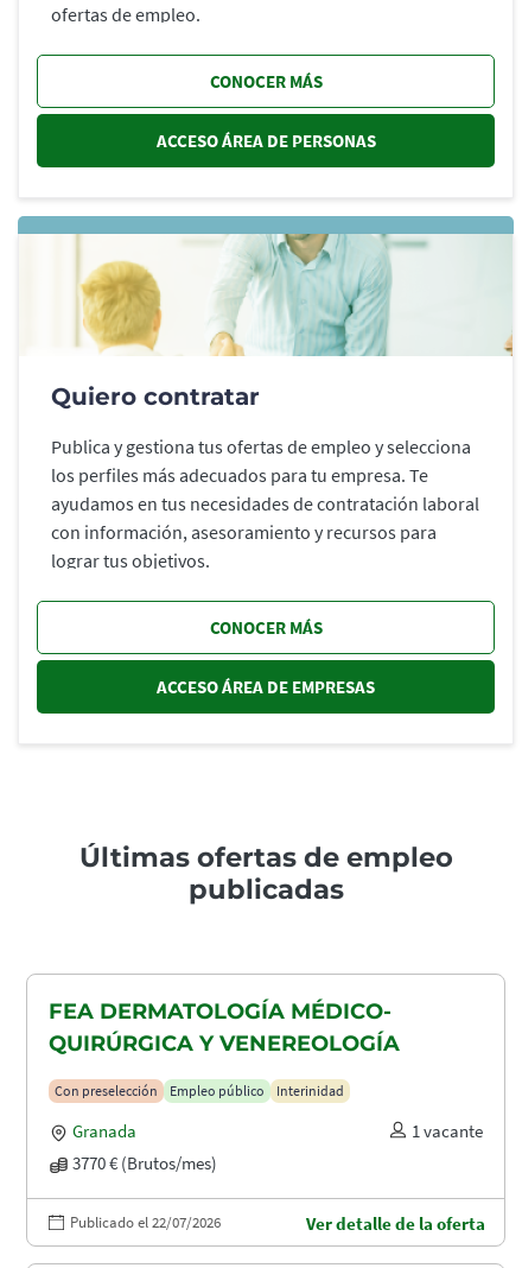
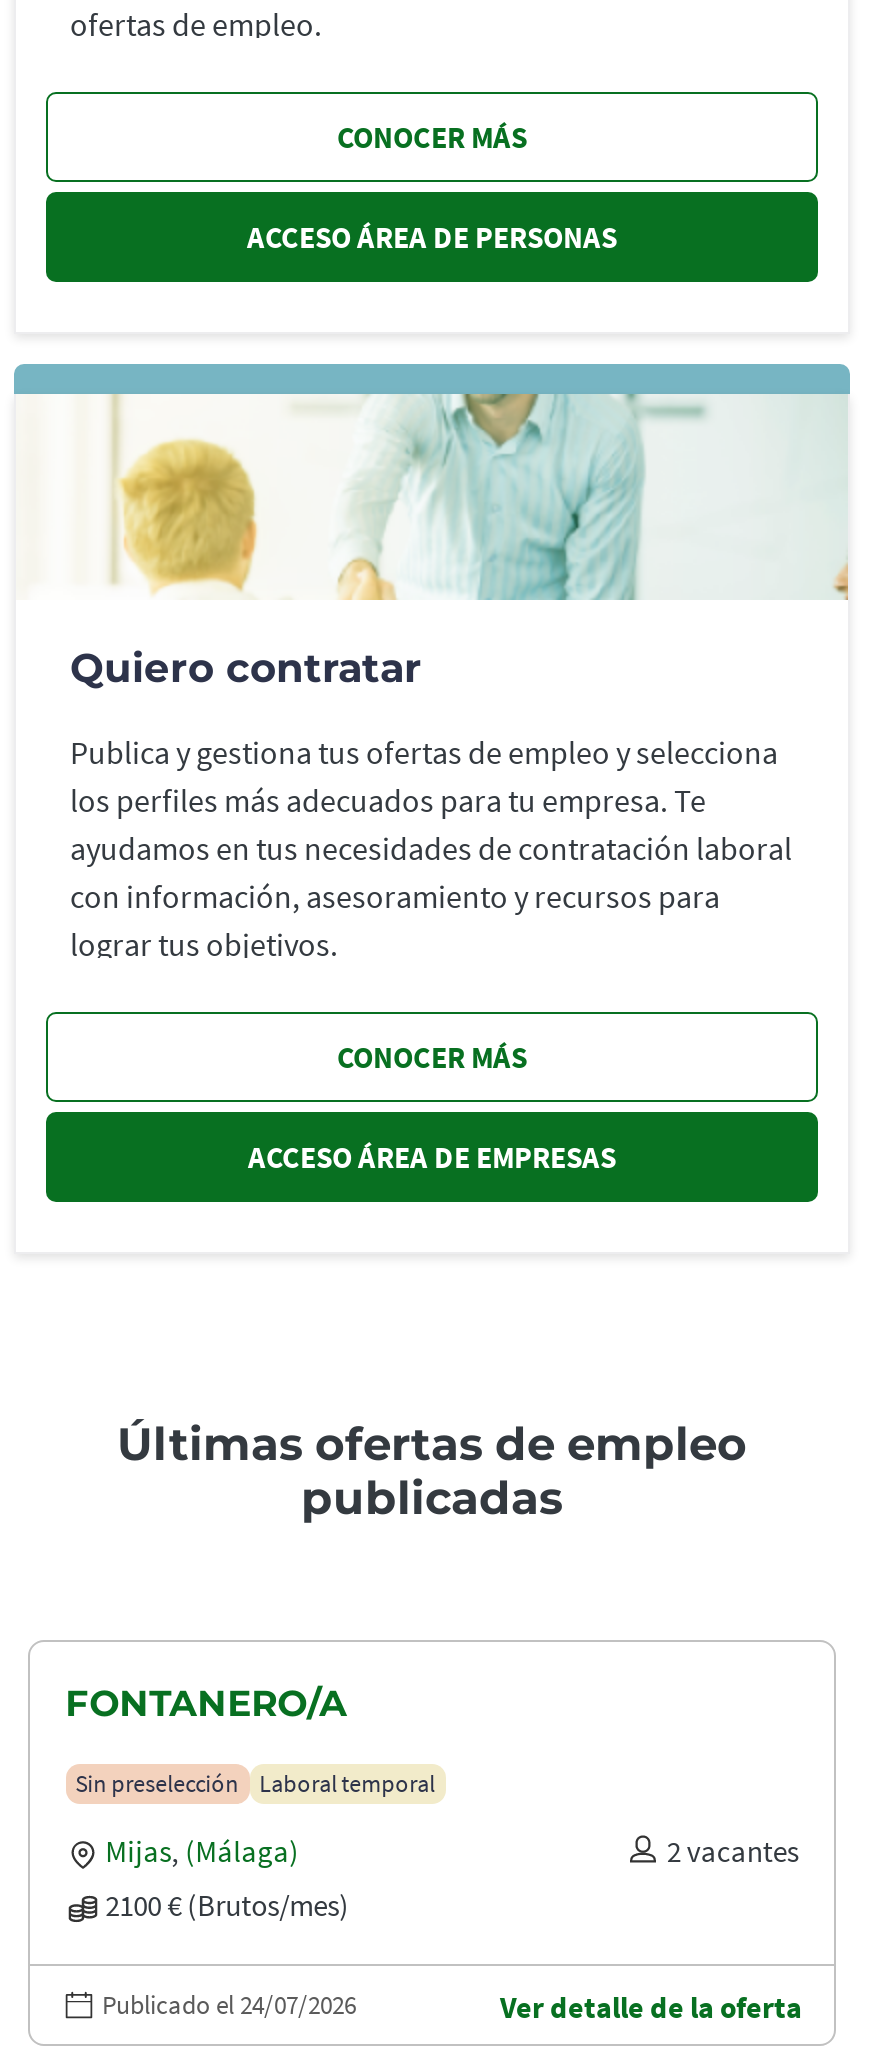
- FEA DERMATOLOGÍA MÉDICO-
- QUIRÚRGICA Y VENEREOLOGÍA
+ FONTANERO/A

- Con preselección
- Empleo público
- Interinidad
+ Sin preselección
+ Laboral temporal

- Granada
- 1 vacante
- 3770 € (Brutos/mes)
+ Mijas, (Málaga)
+ 2 vacantes
+ 2100 € (Brutos/mes)

- Publicado el 22/07/2026
+ Publicado el 24/07/2026
